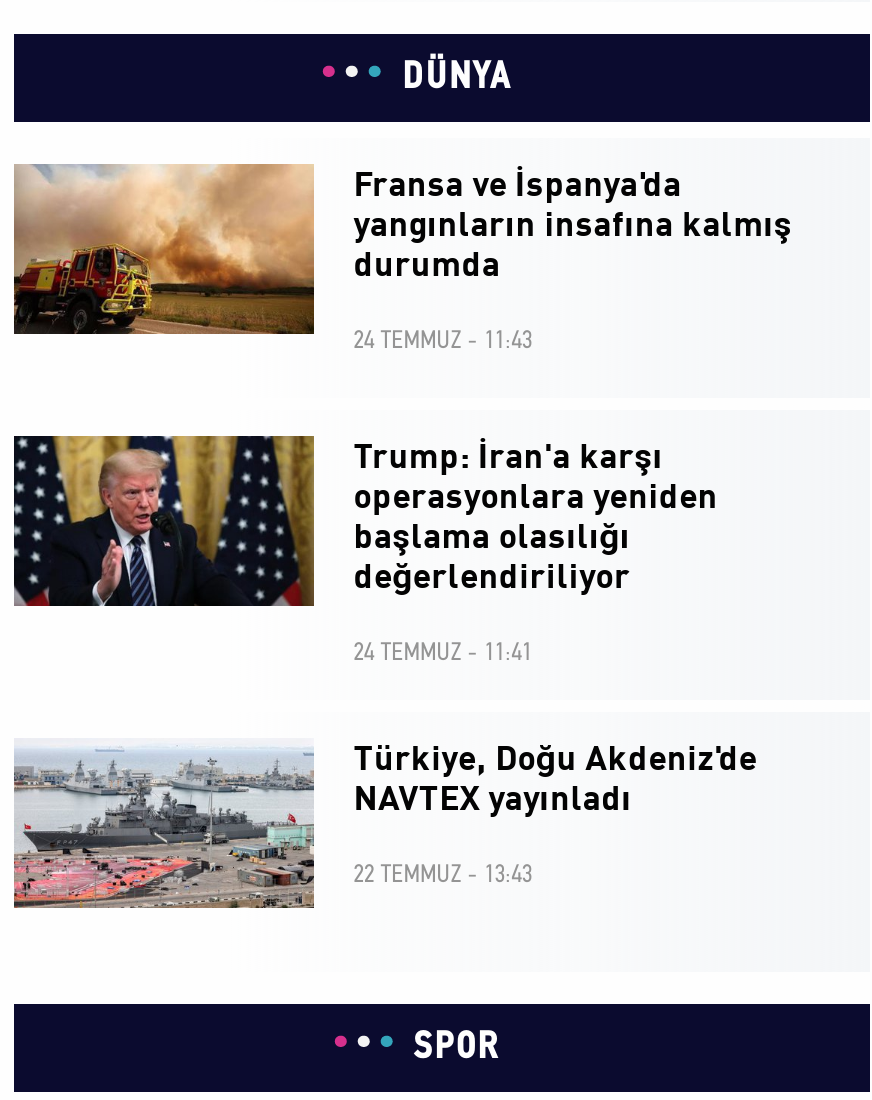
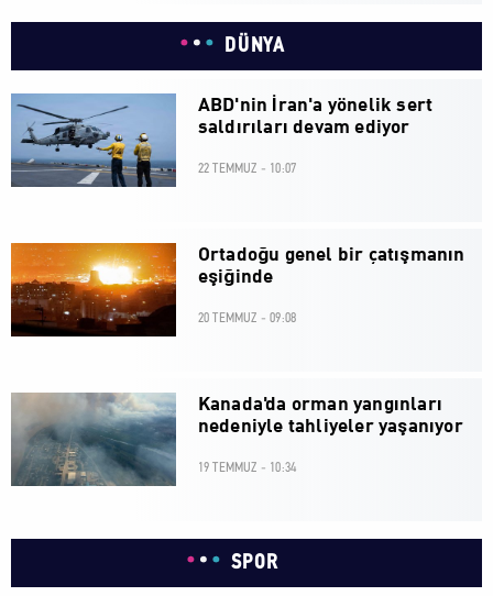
- [image]
- Fransa ve İspanya'da
- yangınların insafına kalmış
- durumda
+ [image]
+ ABD'nin İran'a yönelik sert
+ saldırıları devam ediyor

- 24 TEMMUZ - 11:43
+ 22 TEMMUZ - 10:07

- [image]
- Trump: İran'a karşı
- operasyonlara yeniden
- başlama olasılığı
- değerlendiriliyor
+ [image]
+ Ortadoğu genel bir çatışmanın
+ eşiğinde

- 24 TEMMUZ - 11:41
+ 20 TEMMUZ - 09:08

- [image]
- Türkiye, Doğu Akdeniz'de
- NAVTEX yayınladı
+ [image]
+ Kanada'da orman yangınları
+ nedeniyle tahliyeler yaşanıyor

- 22 TEMMUZ - 13:43
+ 19 TEMMUZ - 10:34
